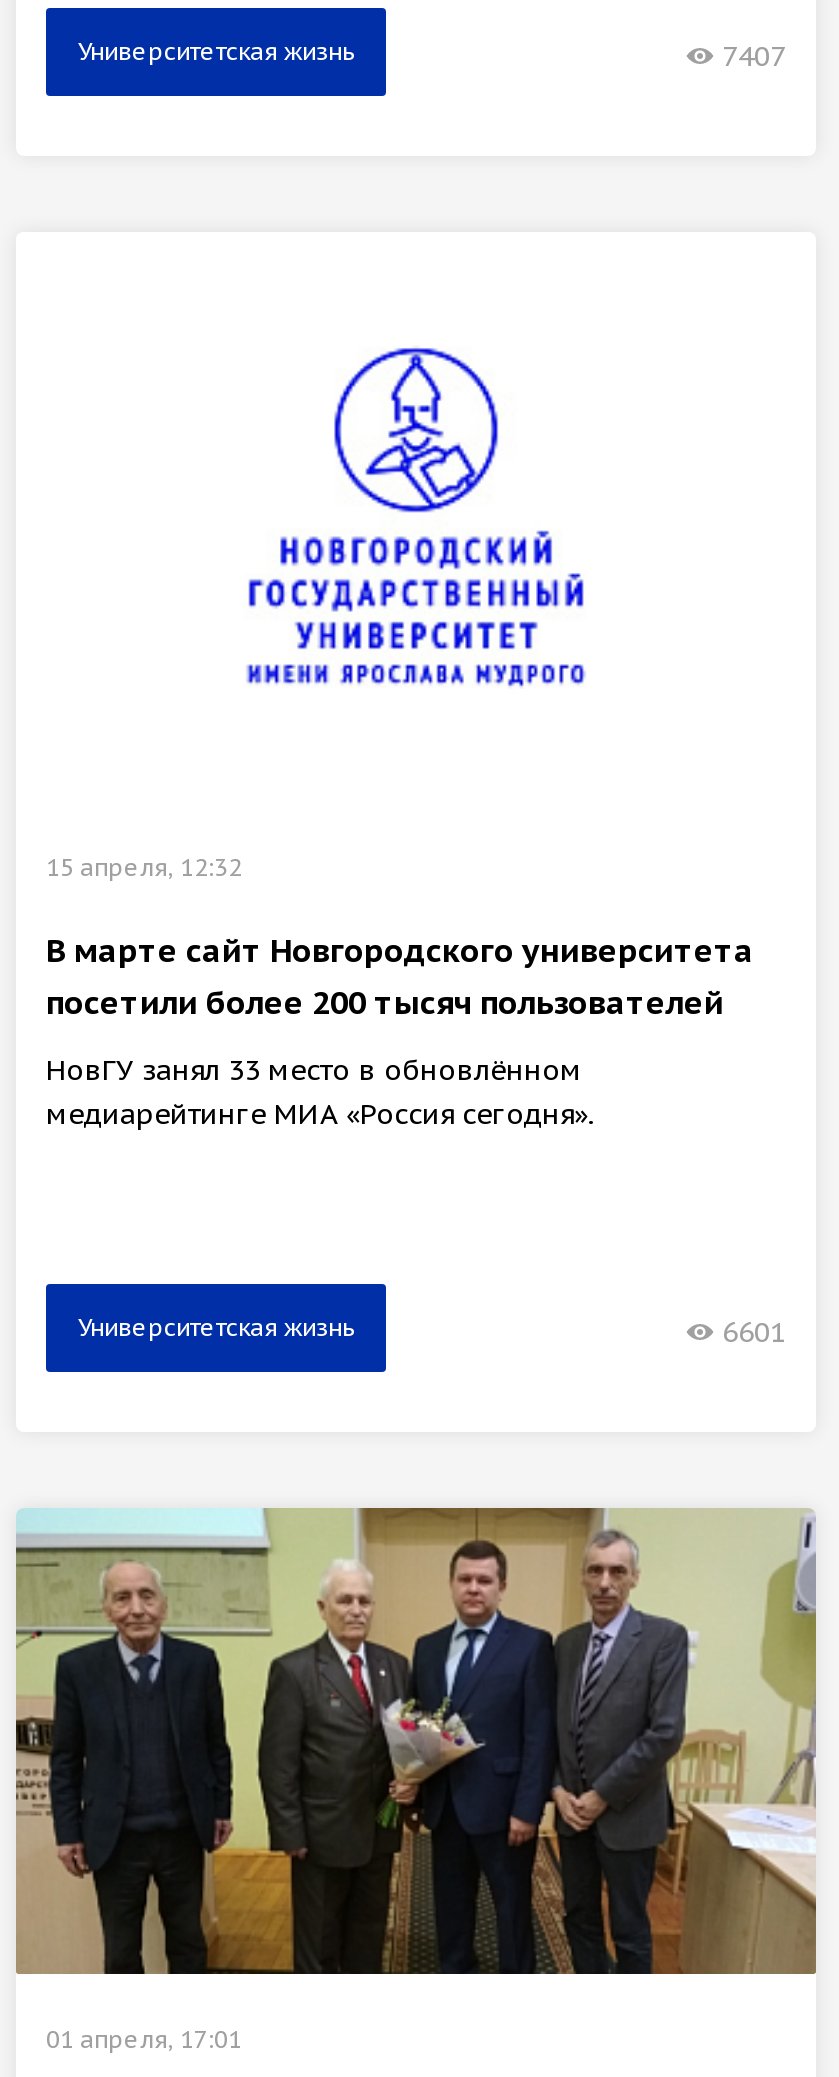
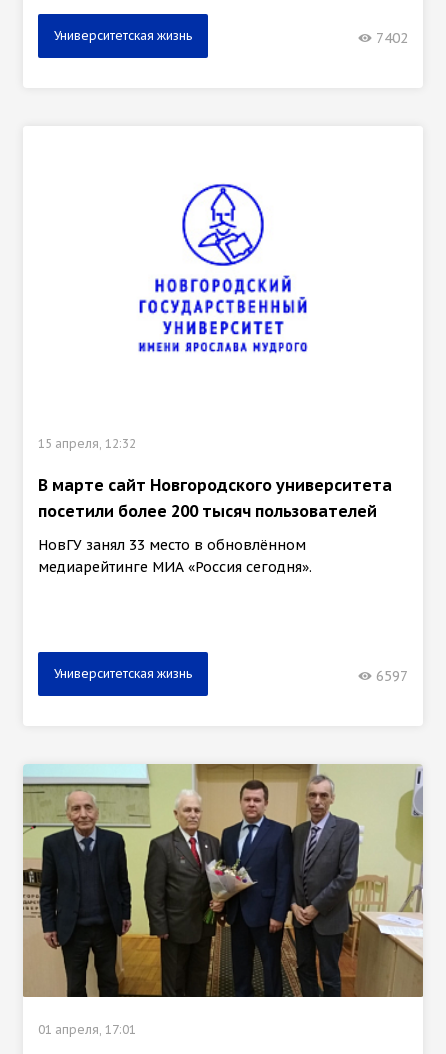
- 7407
+ 7402

- 6601
+ 6597
